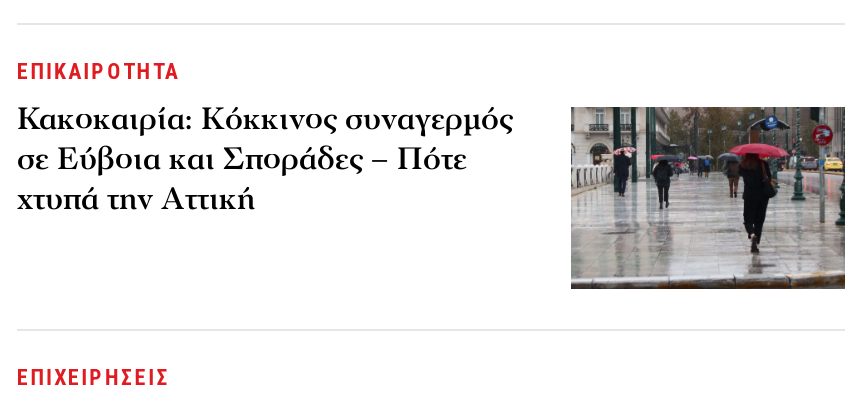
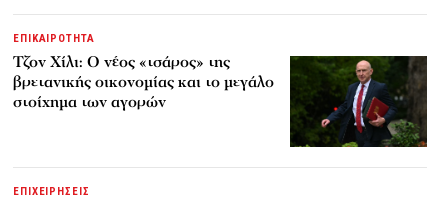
- [image]
- Κακοκαιρία: Κόκκινος συναγερμός
- σε Εύβοια και Σποράδες – Πότε
- χτυπά την Αττική
+ [image]
+ Τζον Χίλι: Ο νέος «τσάρος» της
+ βρετανικής οικονομίας και το μεγάλο
+ στοίχημα των αγορών
